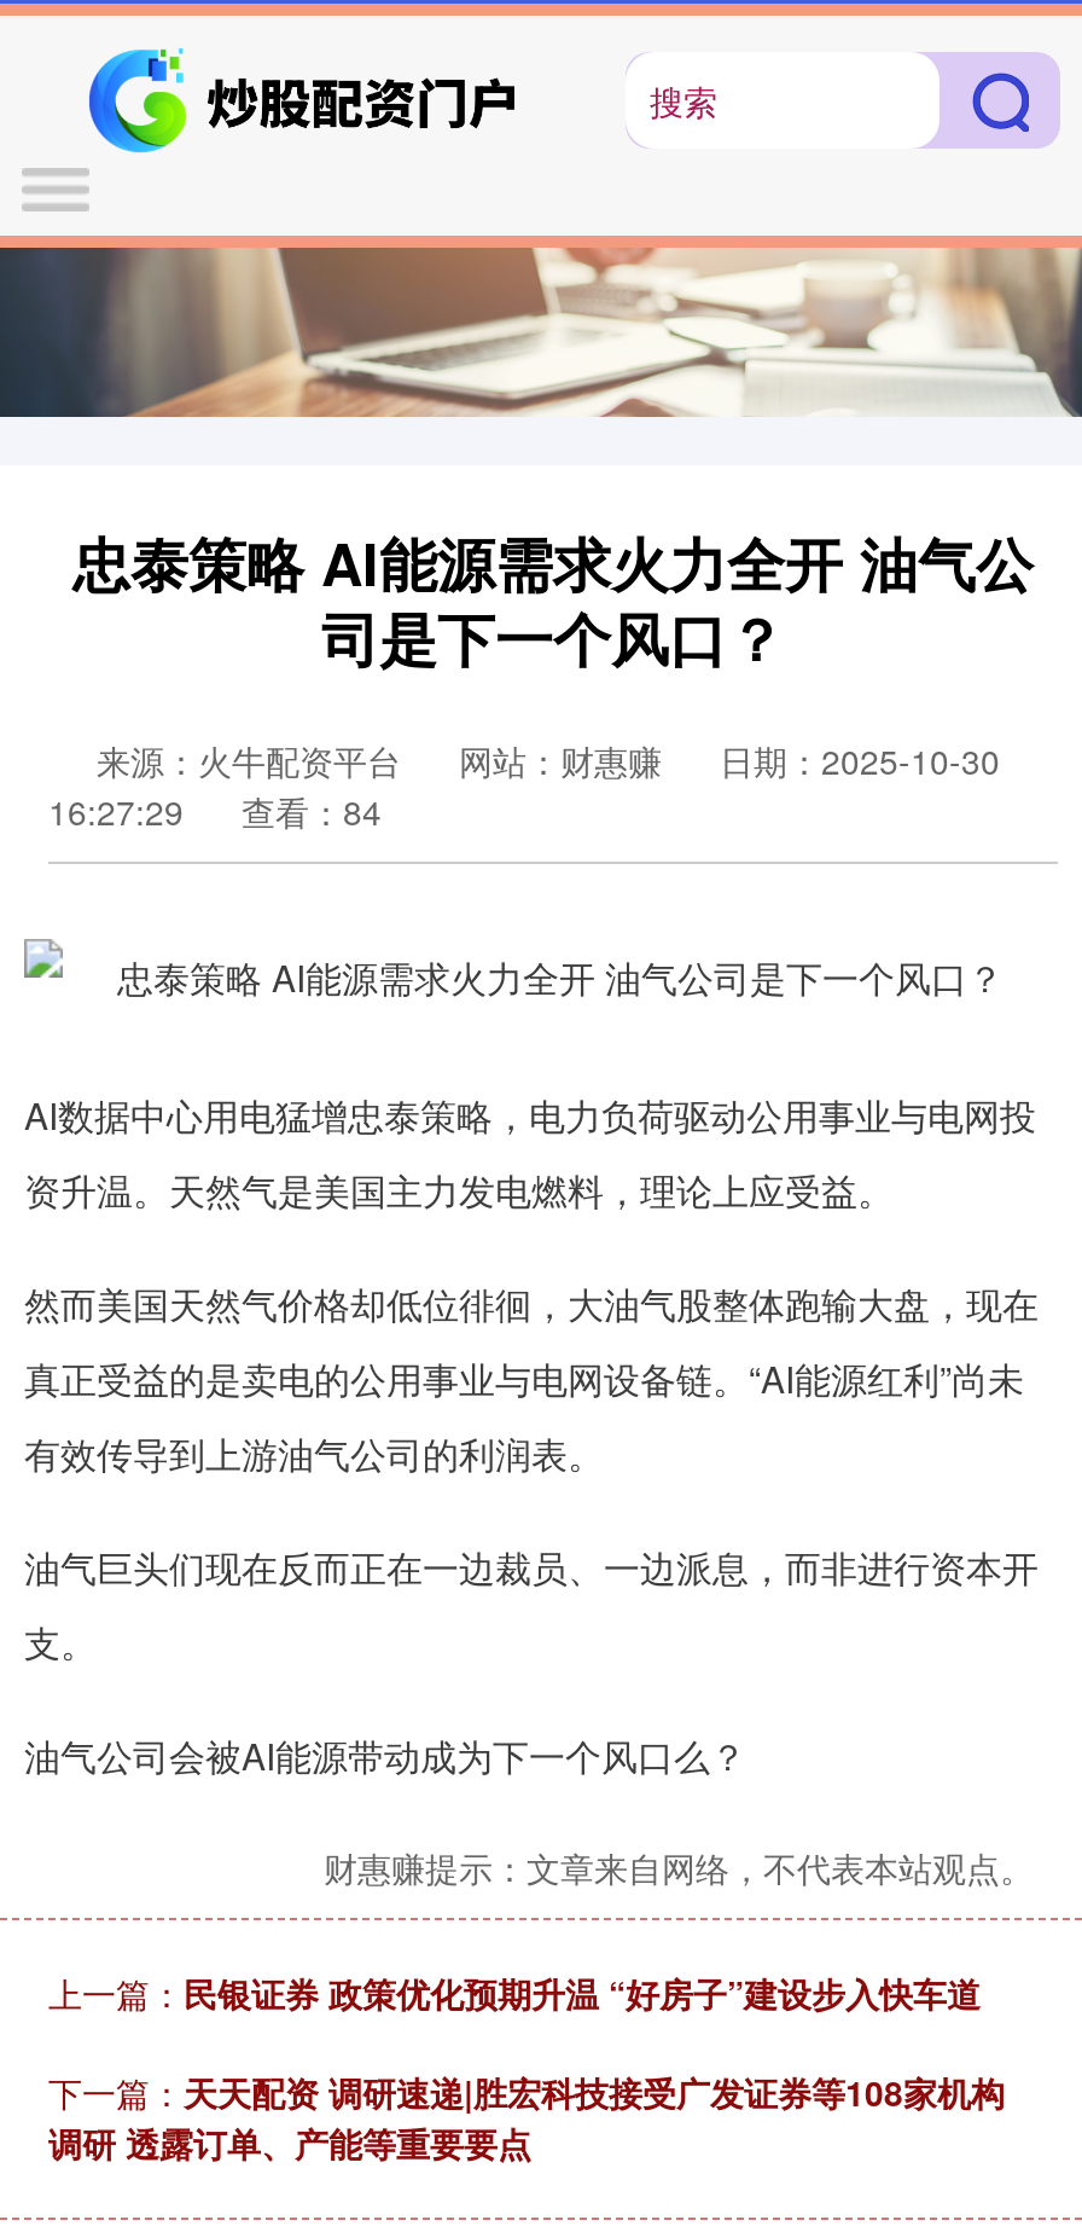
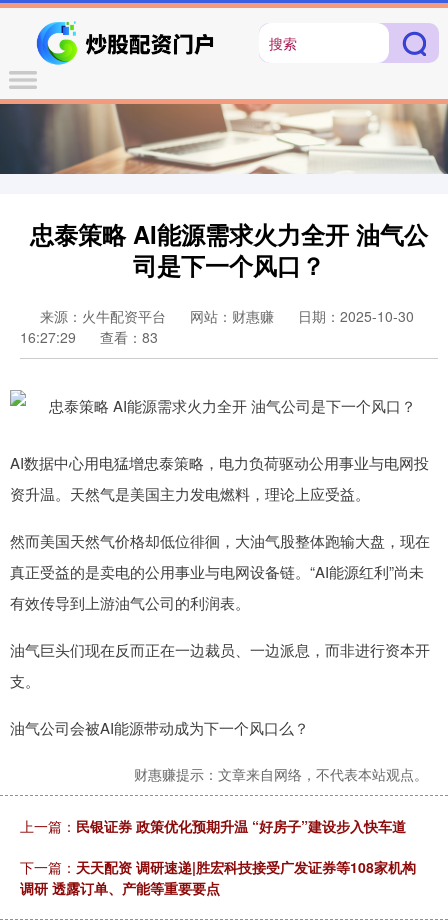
- 16:27:29 查看：84
+ 16:27:29 查看：83
